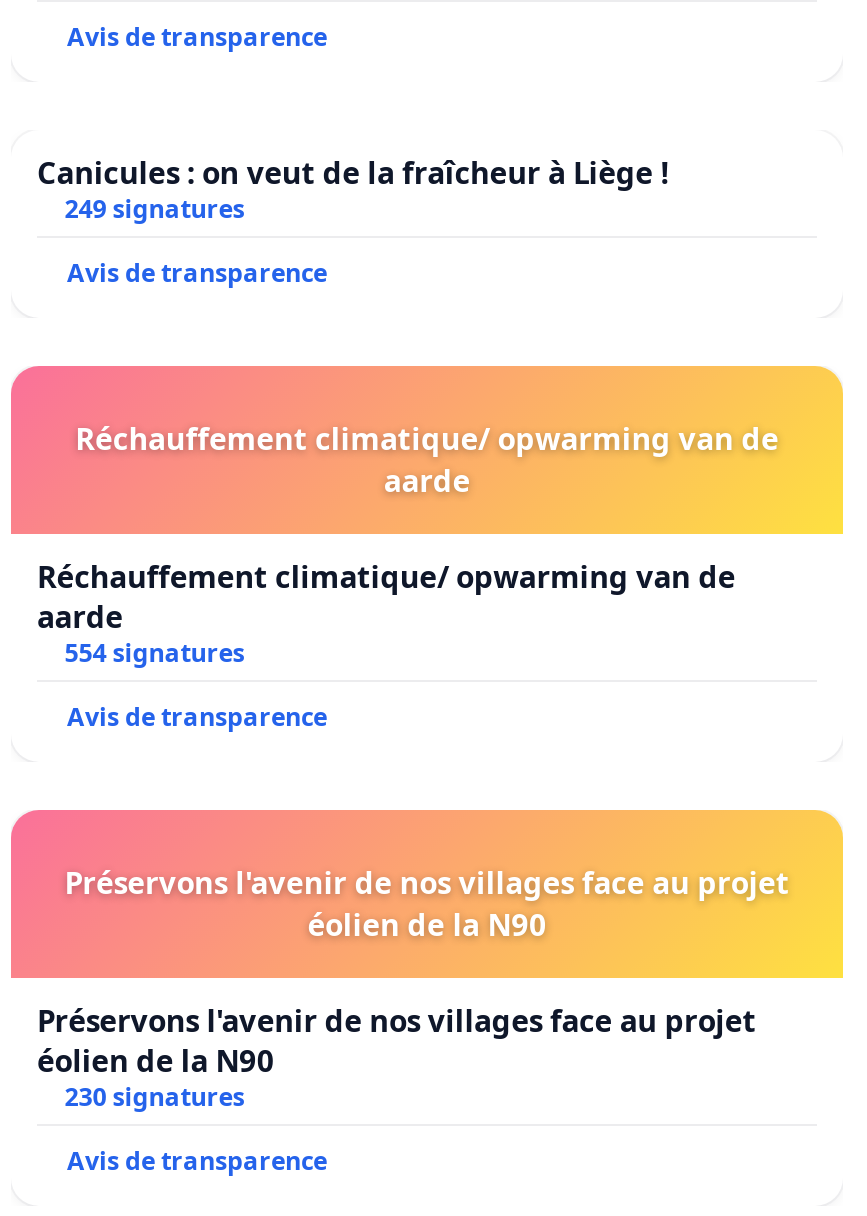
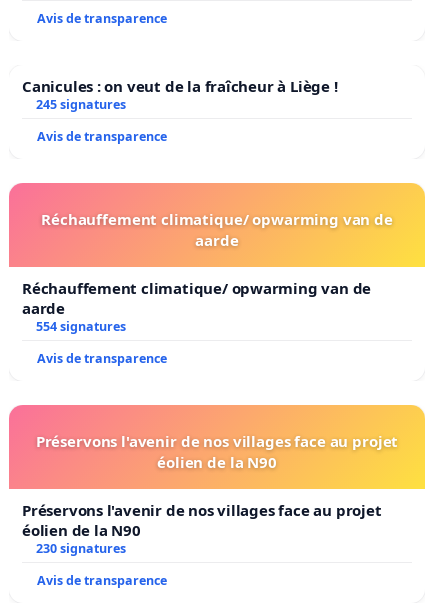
- 249 signatures
+ 245 signatures
